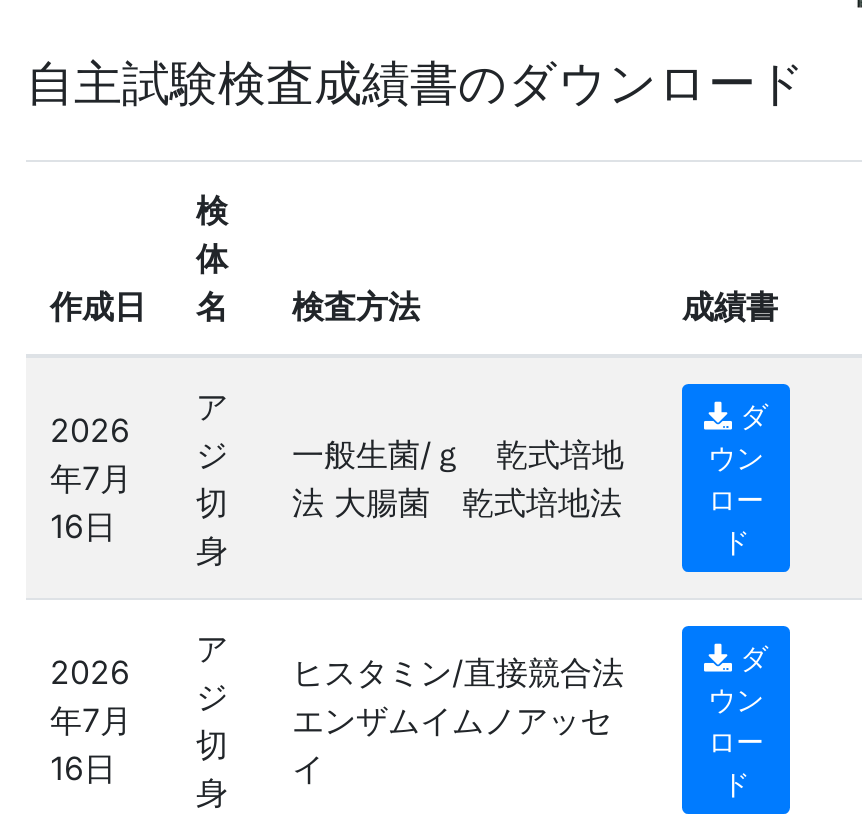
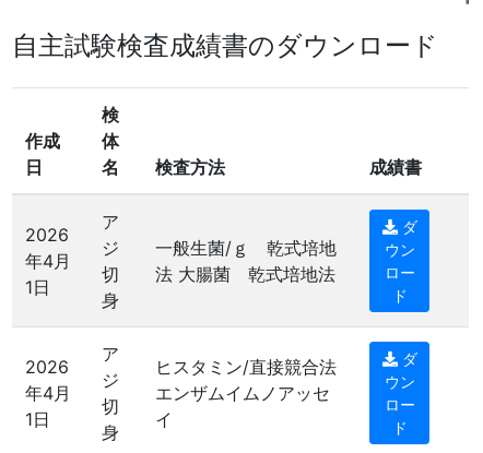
- 年7月
+ 年4月

- 16日
+ 1日

- 年7月
+ 年4月

- 16日
+ 1日
